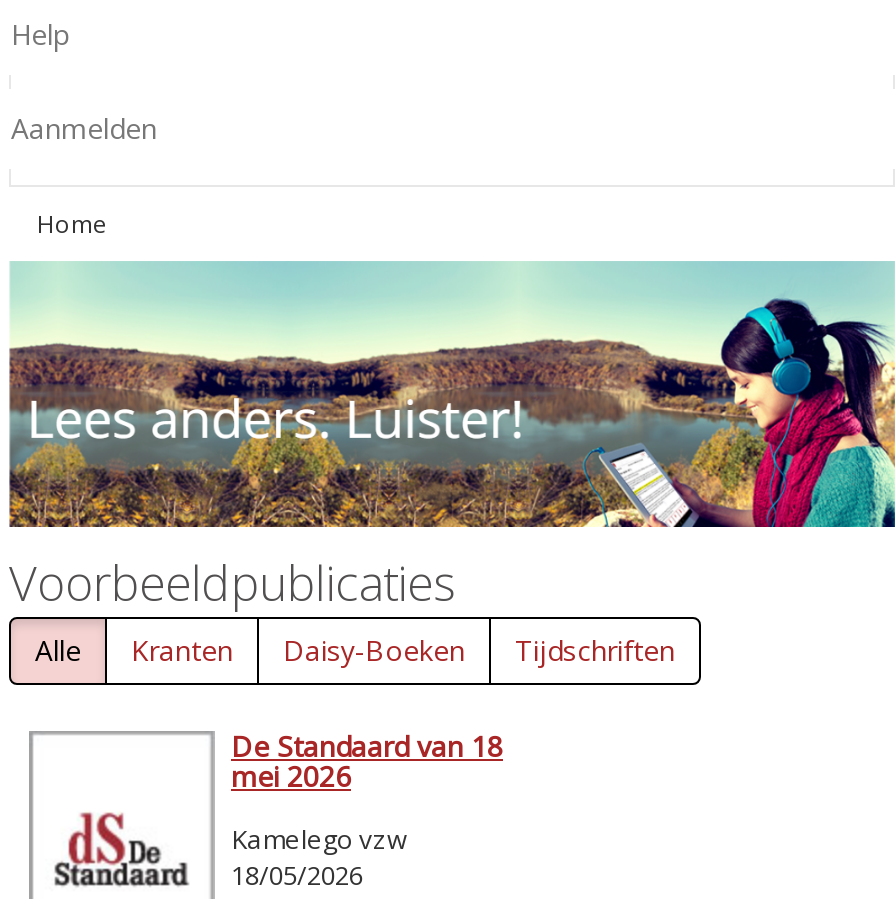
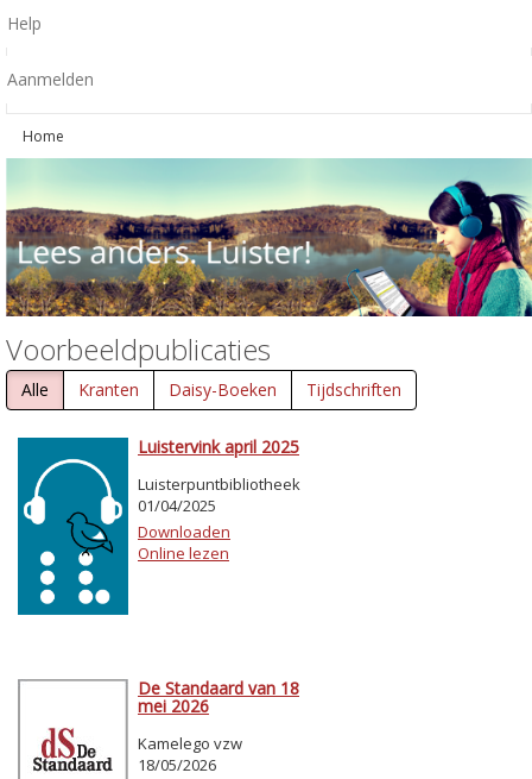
+ [image]
+ Luistervink april 2025
+ Luisterpuntbibliotheek
+ 01/04/2025
+ Downloaden
+ Online lezen
